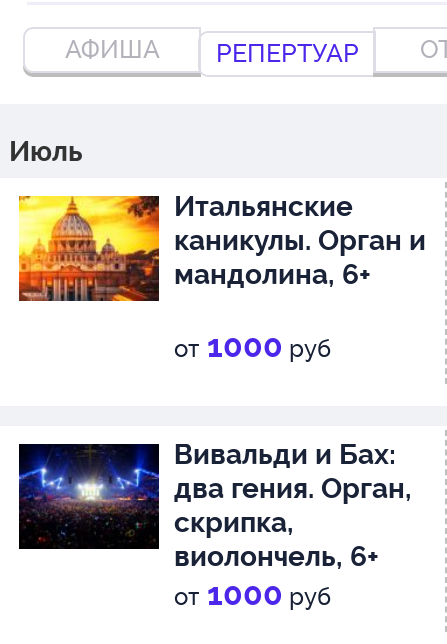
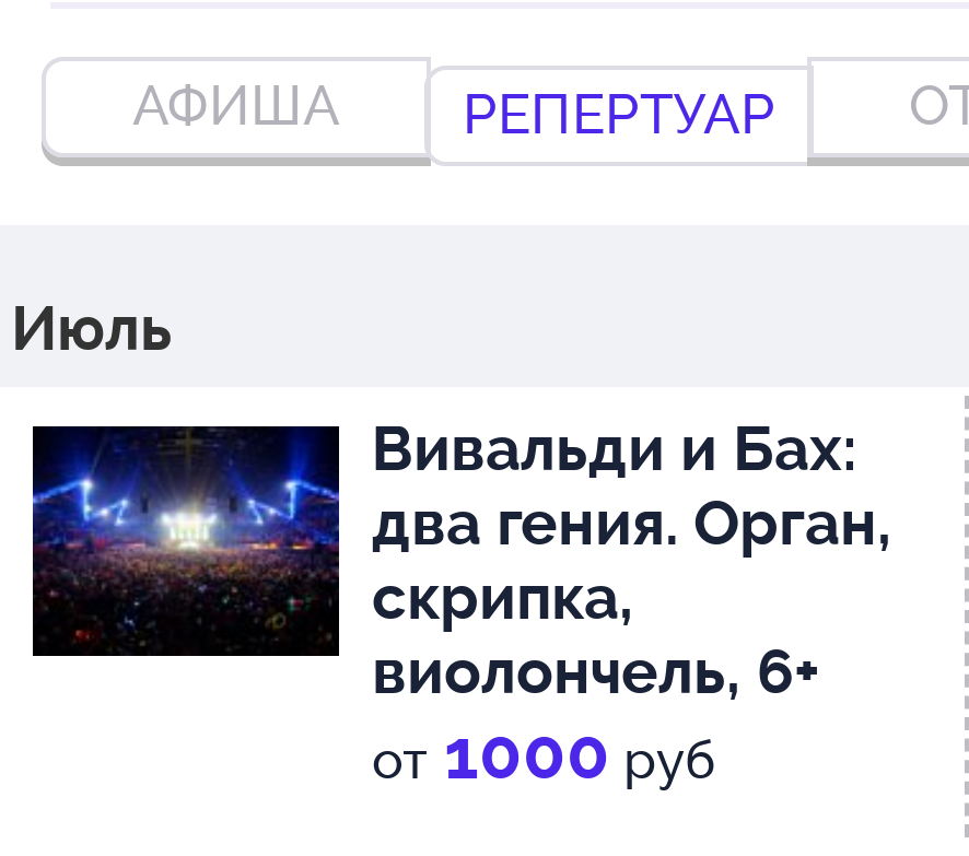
- [image]
- Итальянские
- каникулы. Орган и
- мандолина, 6+
- от 1000 руб
